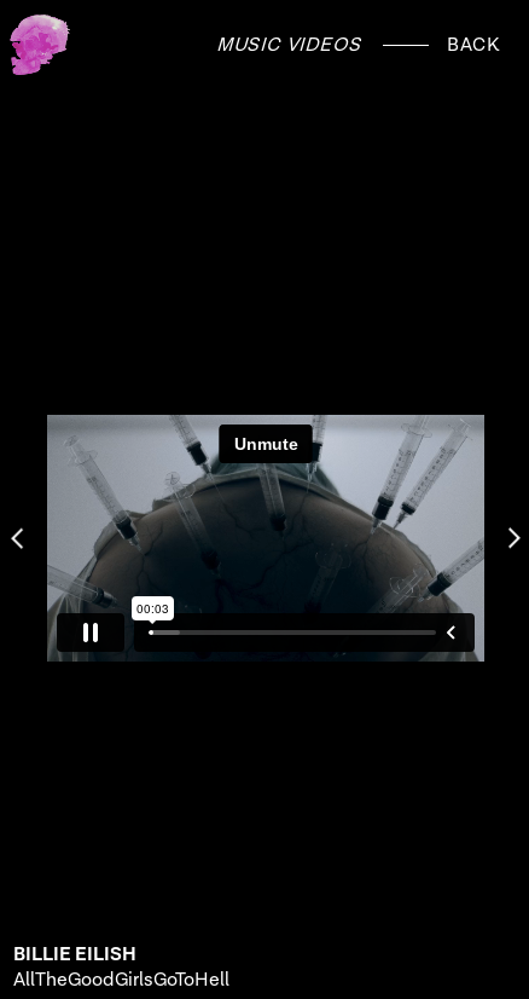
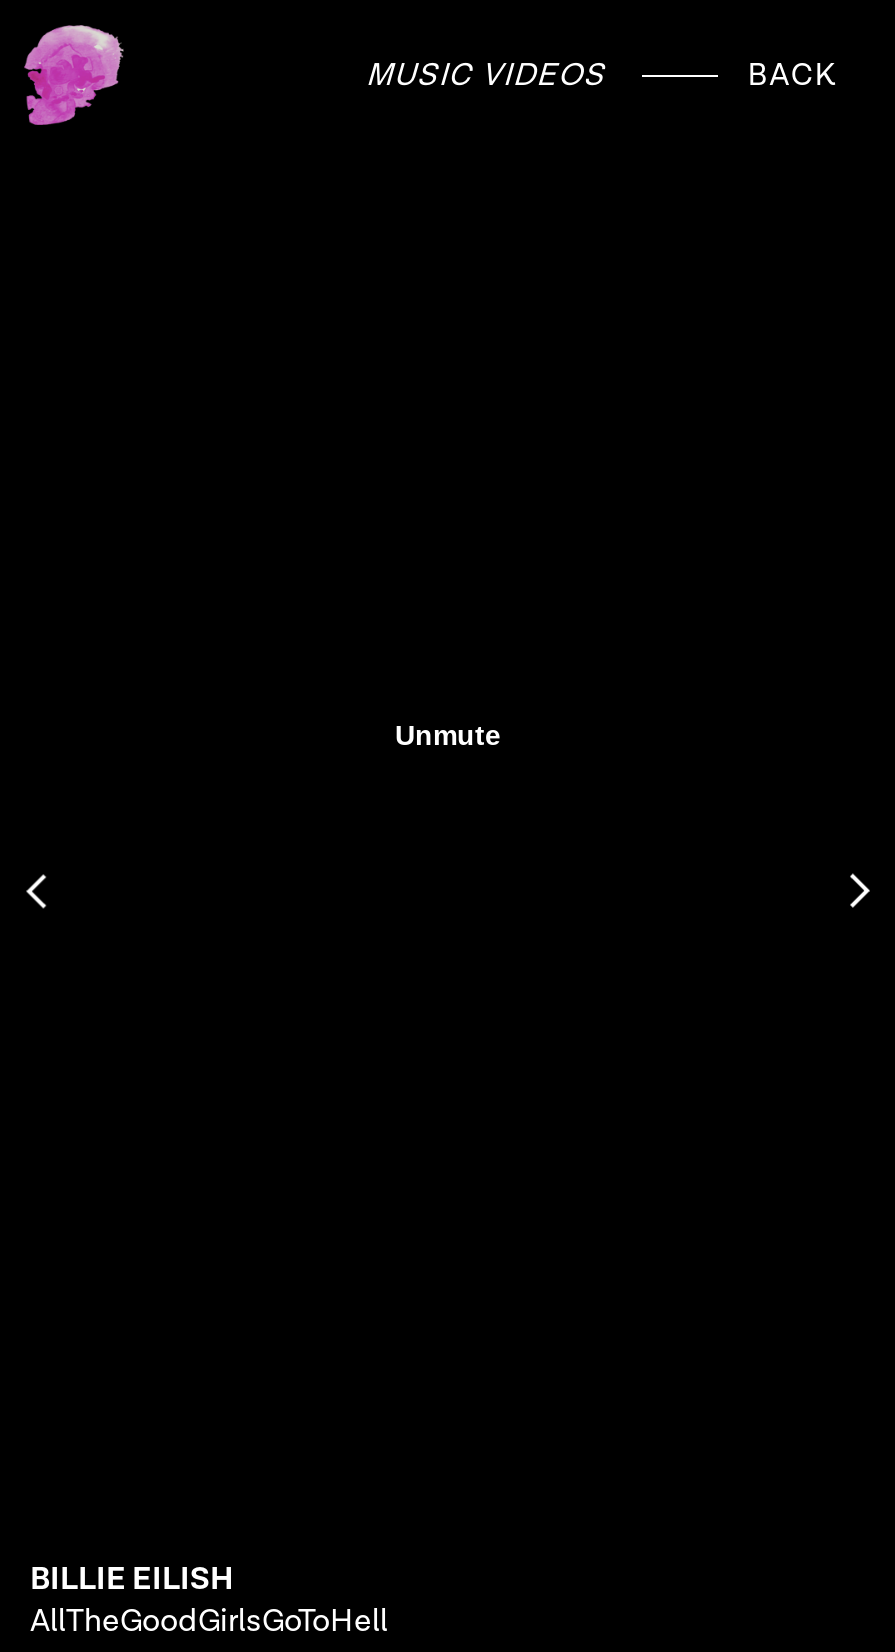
- [image]
